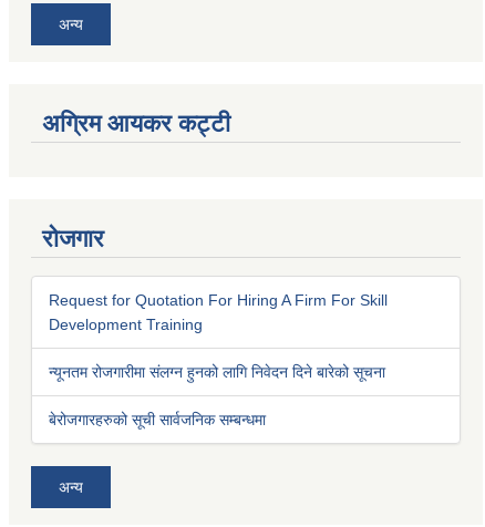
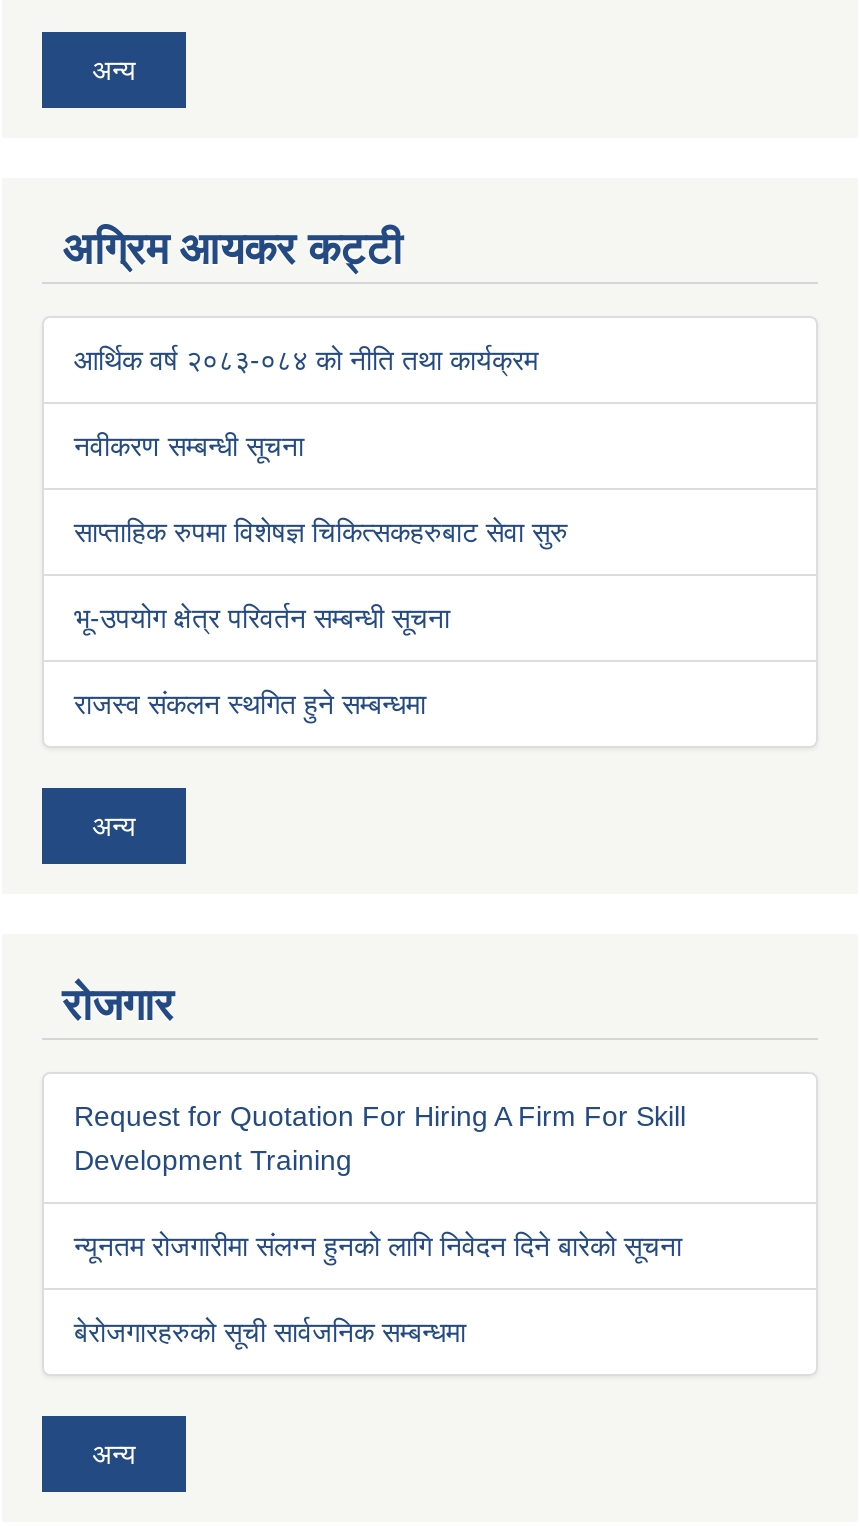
+ आर्थिक वर्ष २०८३-०८४ को नीति तथा कार्यक्रम
+ नवीकरण सम्बन्धी सूचना
+ साप्ताहिक रुपमा विशेषज्ञ चिकित्सकहरुबाट सेवा सुरु
+ भू-उपयोग क्षेत्र परिवर्तन सम्बन्धी सूचना
+ राजस्व संकलन स्थगित हुने सम्बन्धमा

+ अन्य
